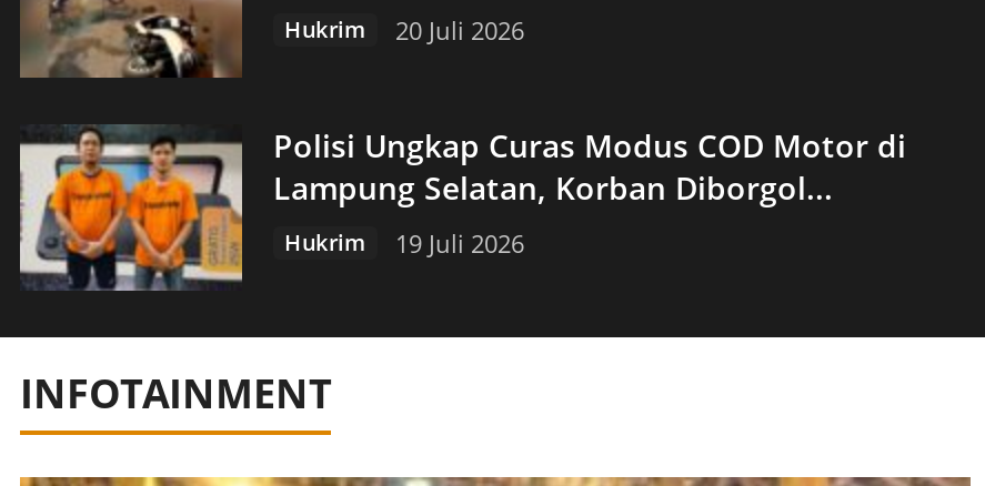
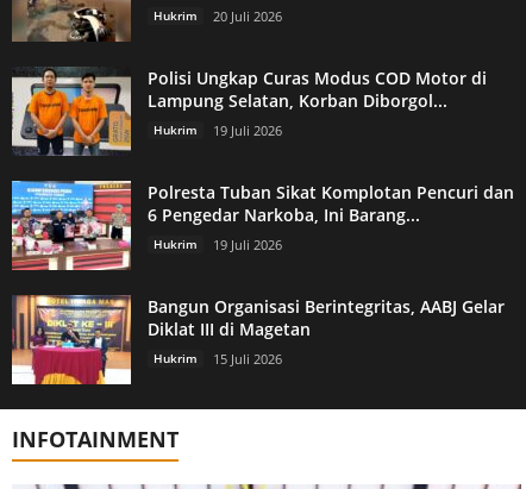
+ [image]
+ Polresta Tuban Sikat Komplotan Pencuri dan
+ 6 Pengedar Narkoba, Ini Barang...
+ Hukrim
+ 19 Juli 2026
+ Bangun Organisasi Berintegritas, AABJ Gelar
+ Diklat III di Magetan
+ Hukrim
+ 15 Juli 2026

+ [image]
